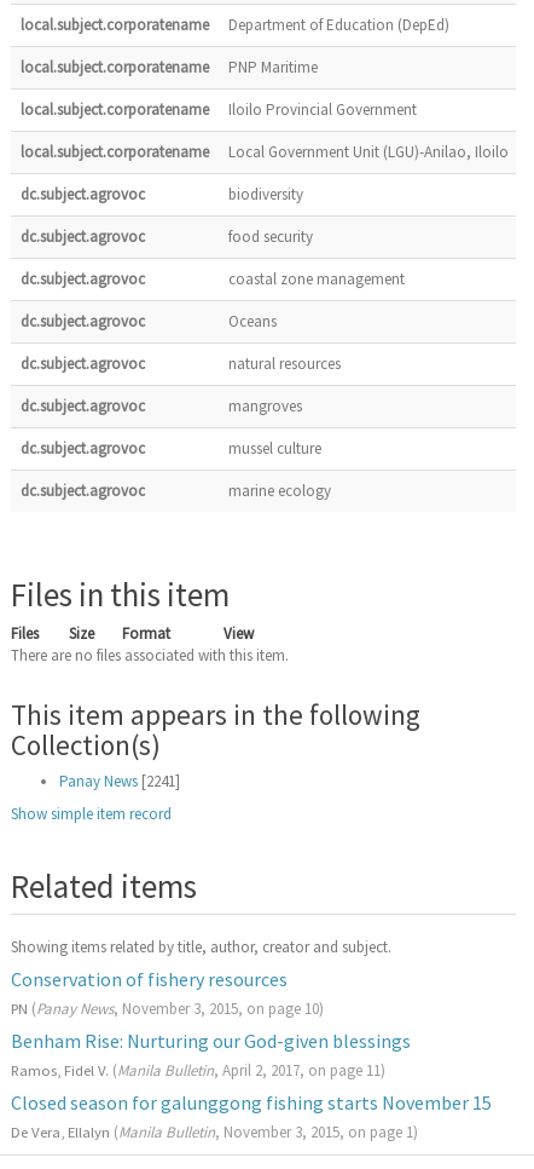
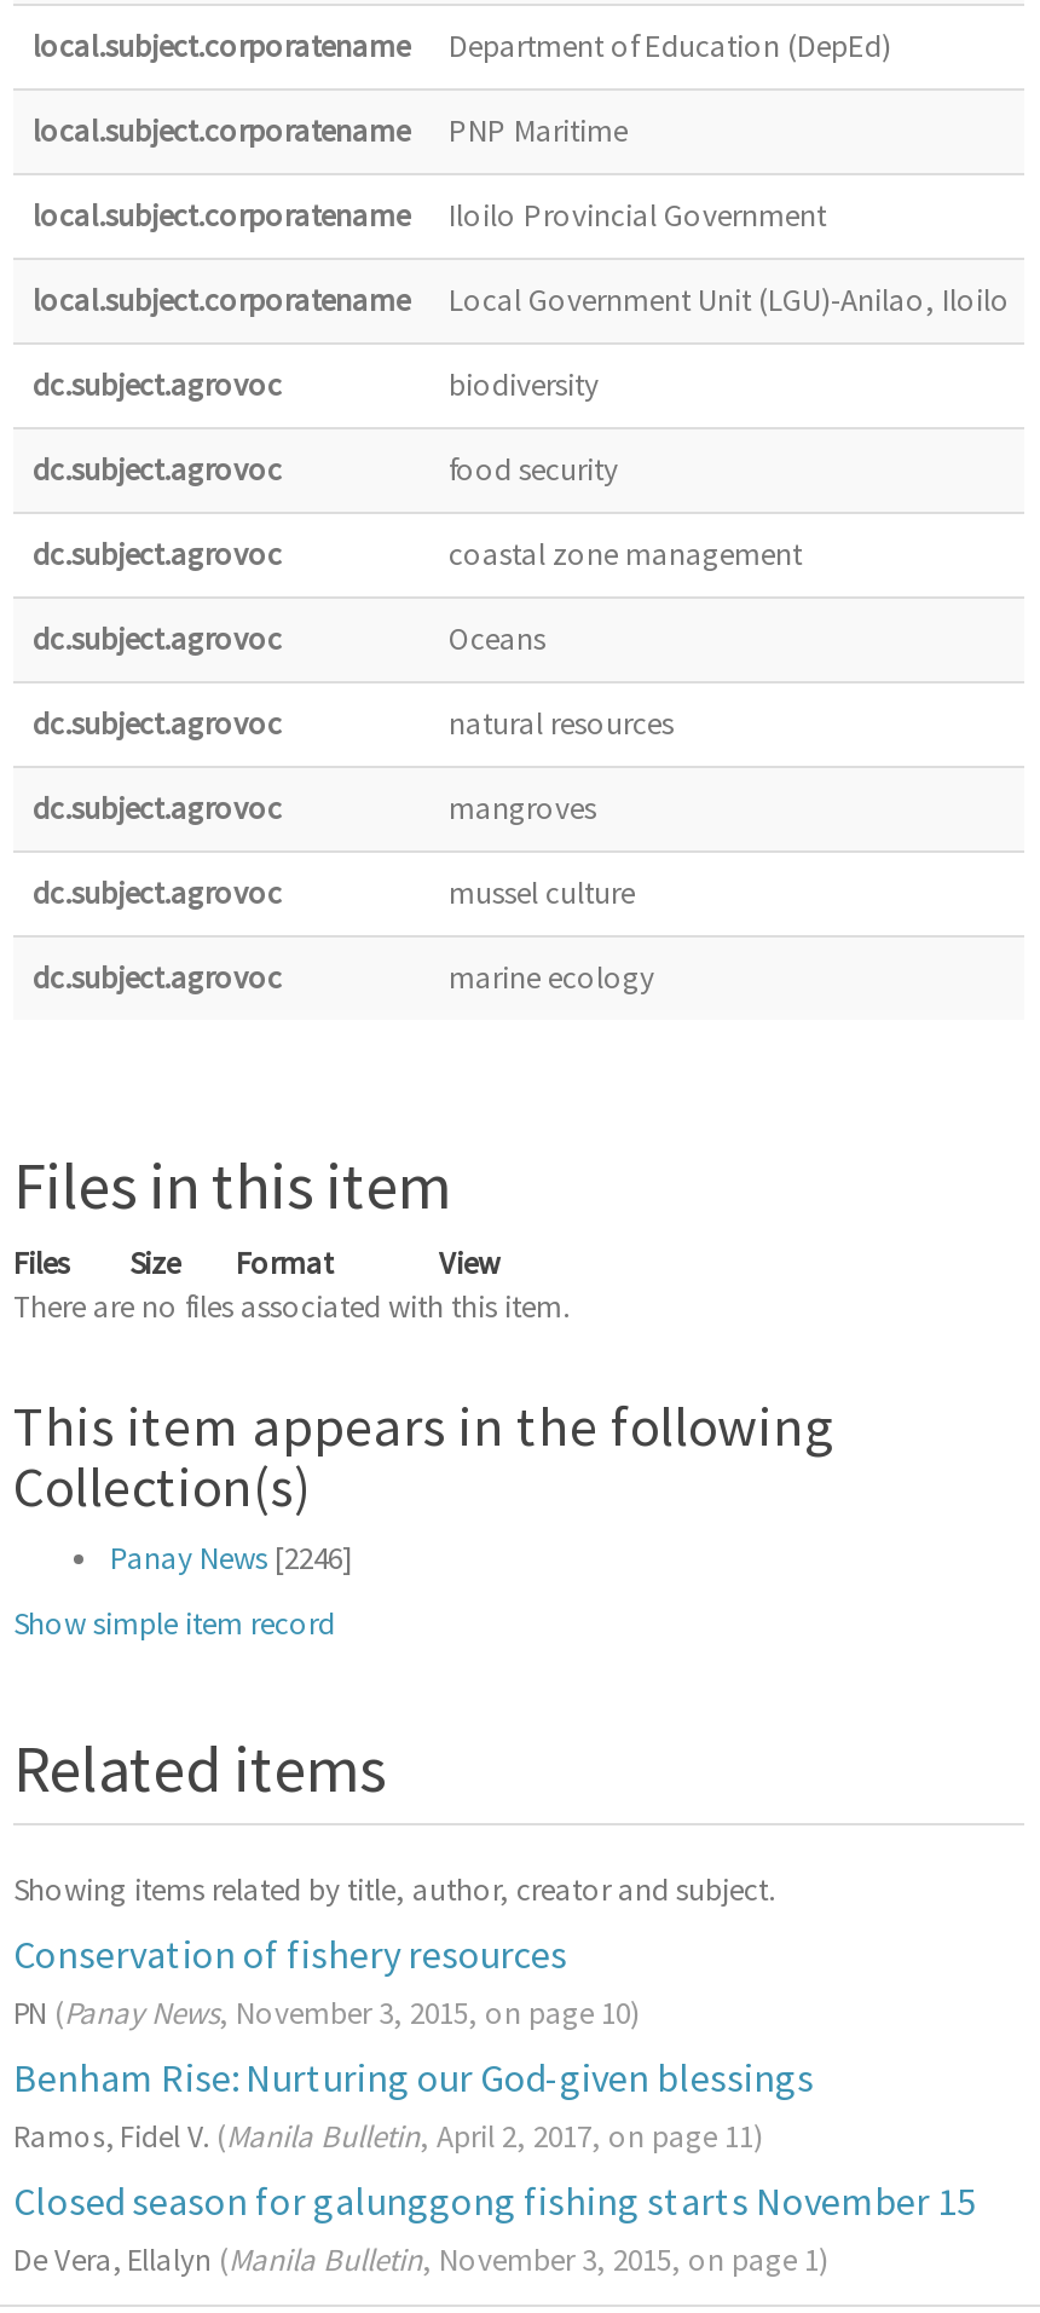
- Panay News [2241]
+ Panay News [2246]
